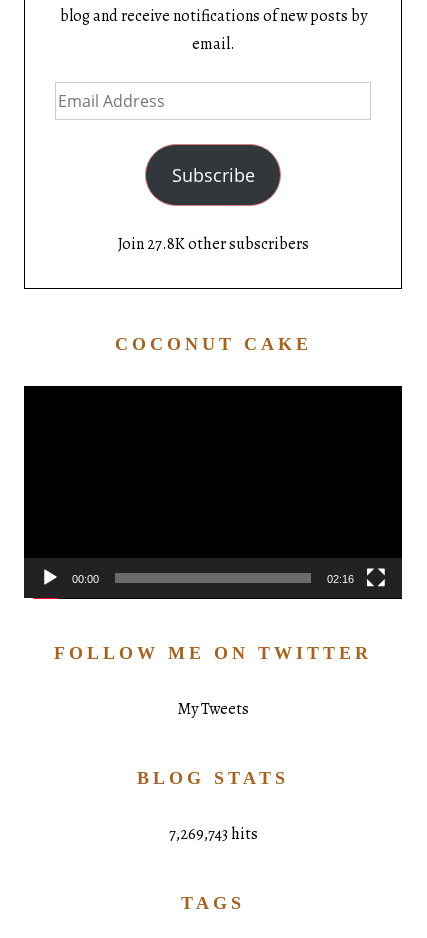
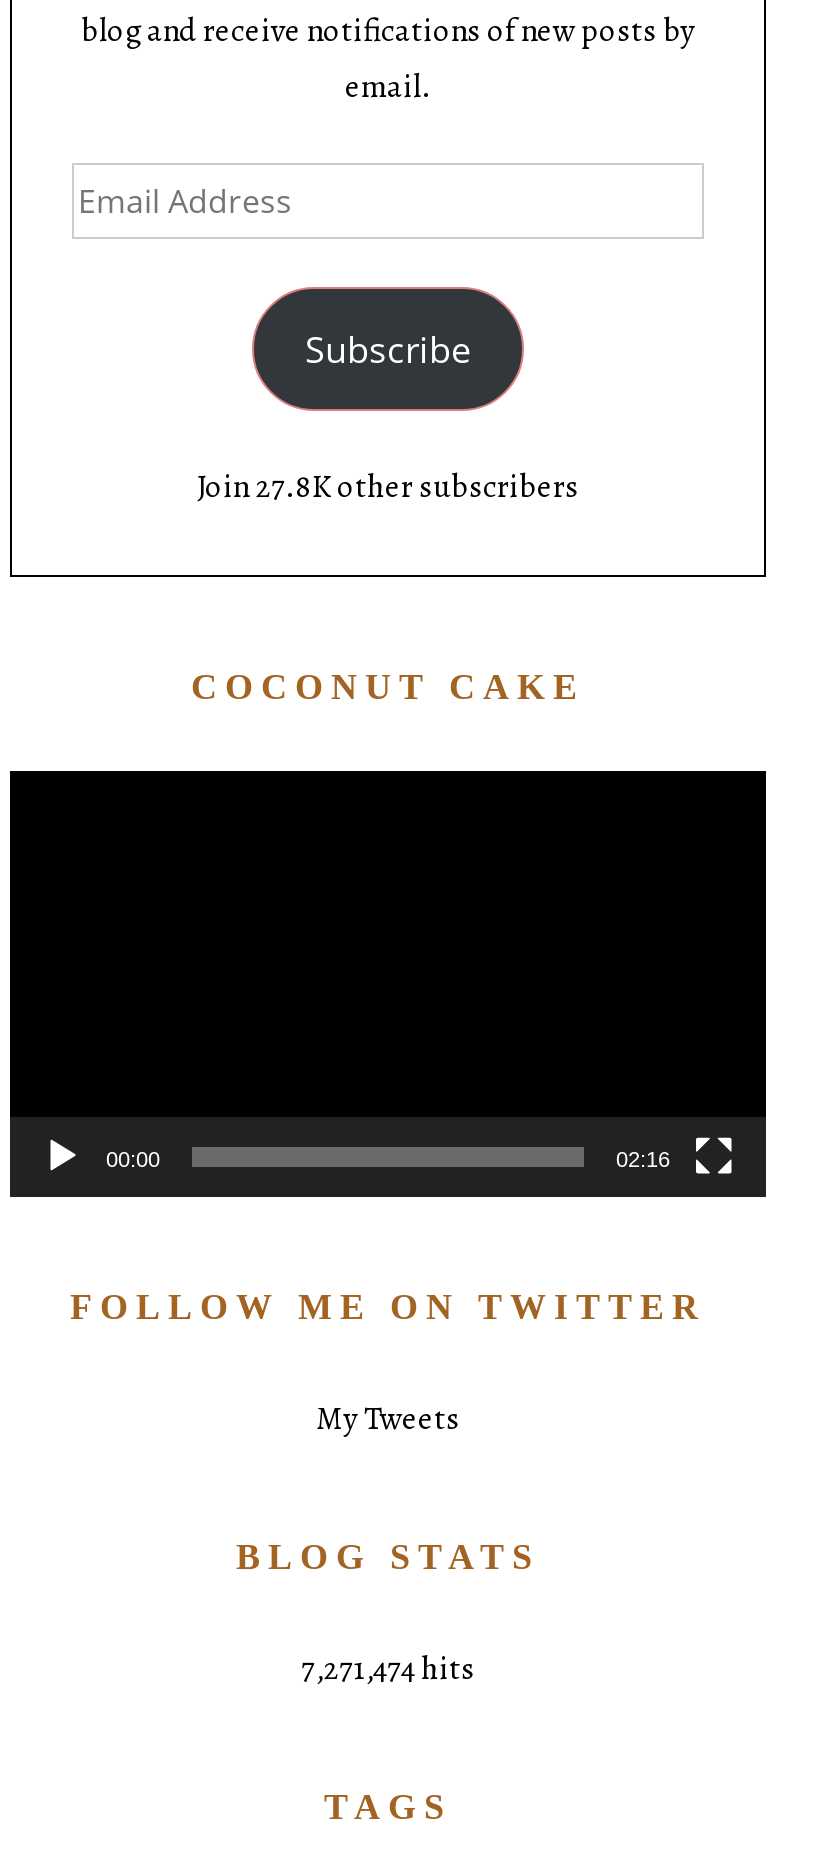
- 7,269,743 hits
+ 7,271,474 hits
